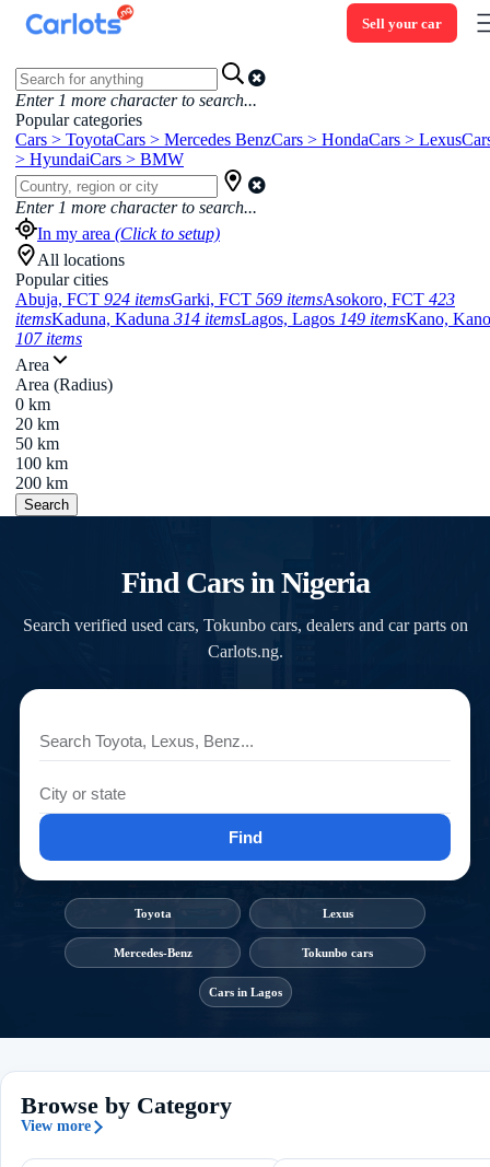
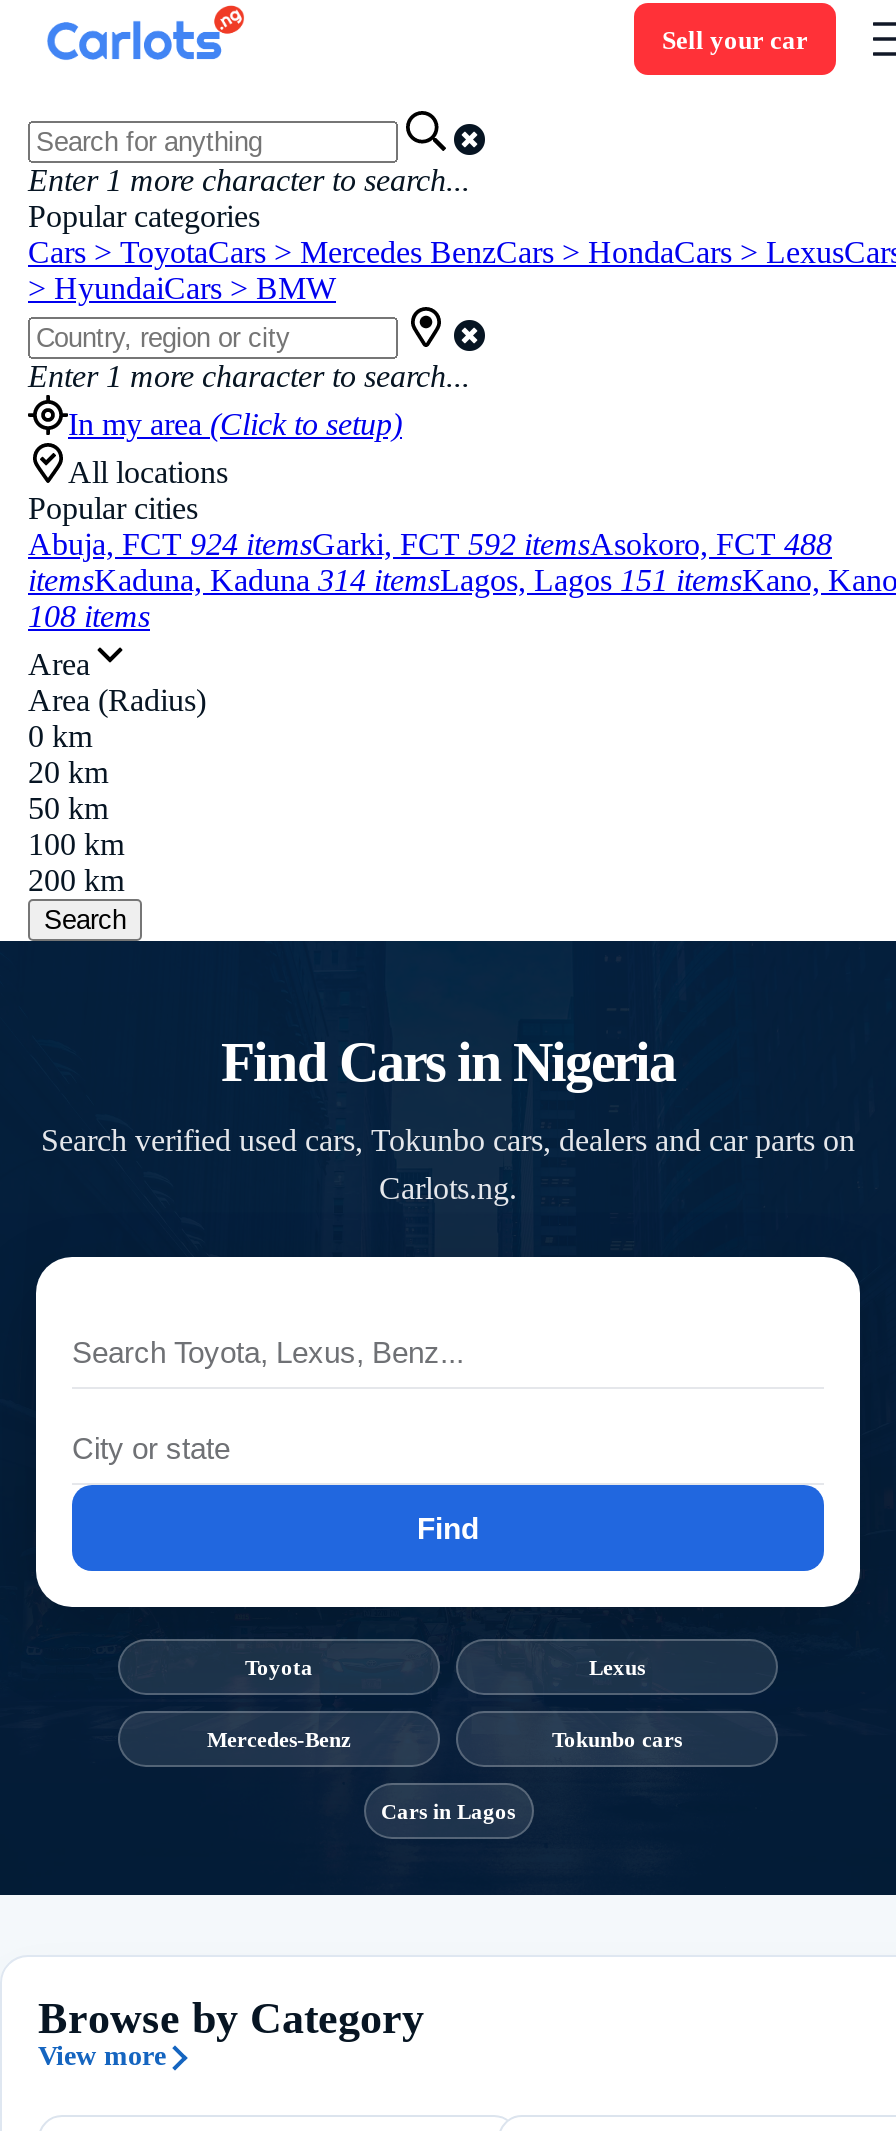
- Abuja, FCT 924 itemsGarki, FCT 569 itemsAsokoro, FCT 423
+ Abuja, FCT 924 itemsGarki, FCT 592 itemsAsokoro, FCT 488

- itemsKaduna, Kaduna 314 itemsLagos, Lagos 149 itemsKano, Kano
+ itemsKaduna, Kaduna 314 itemsLagos, Lagos 151 itemsKano, Kano

- 107 items
+ 108 items
